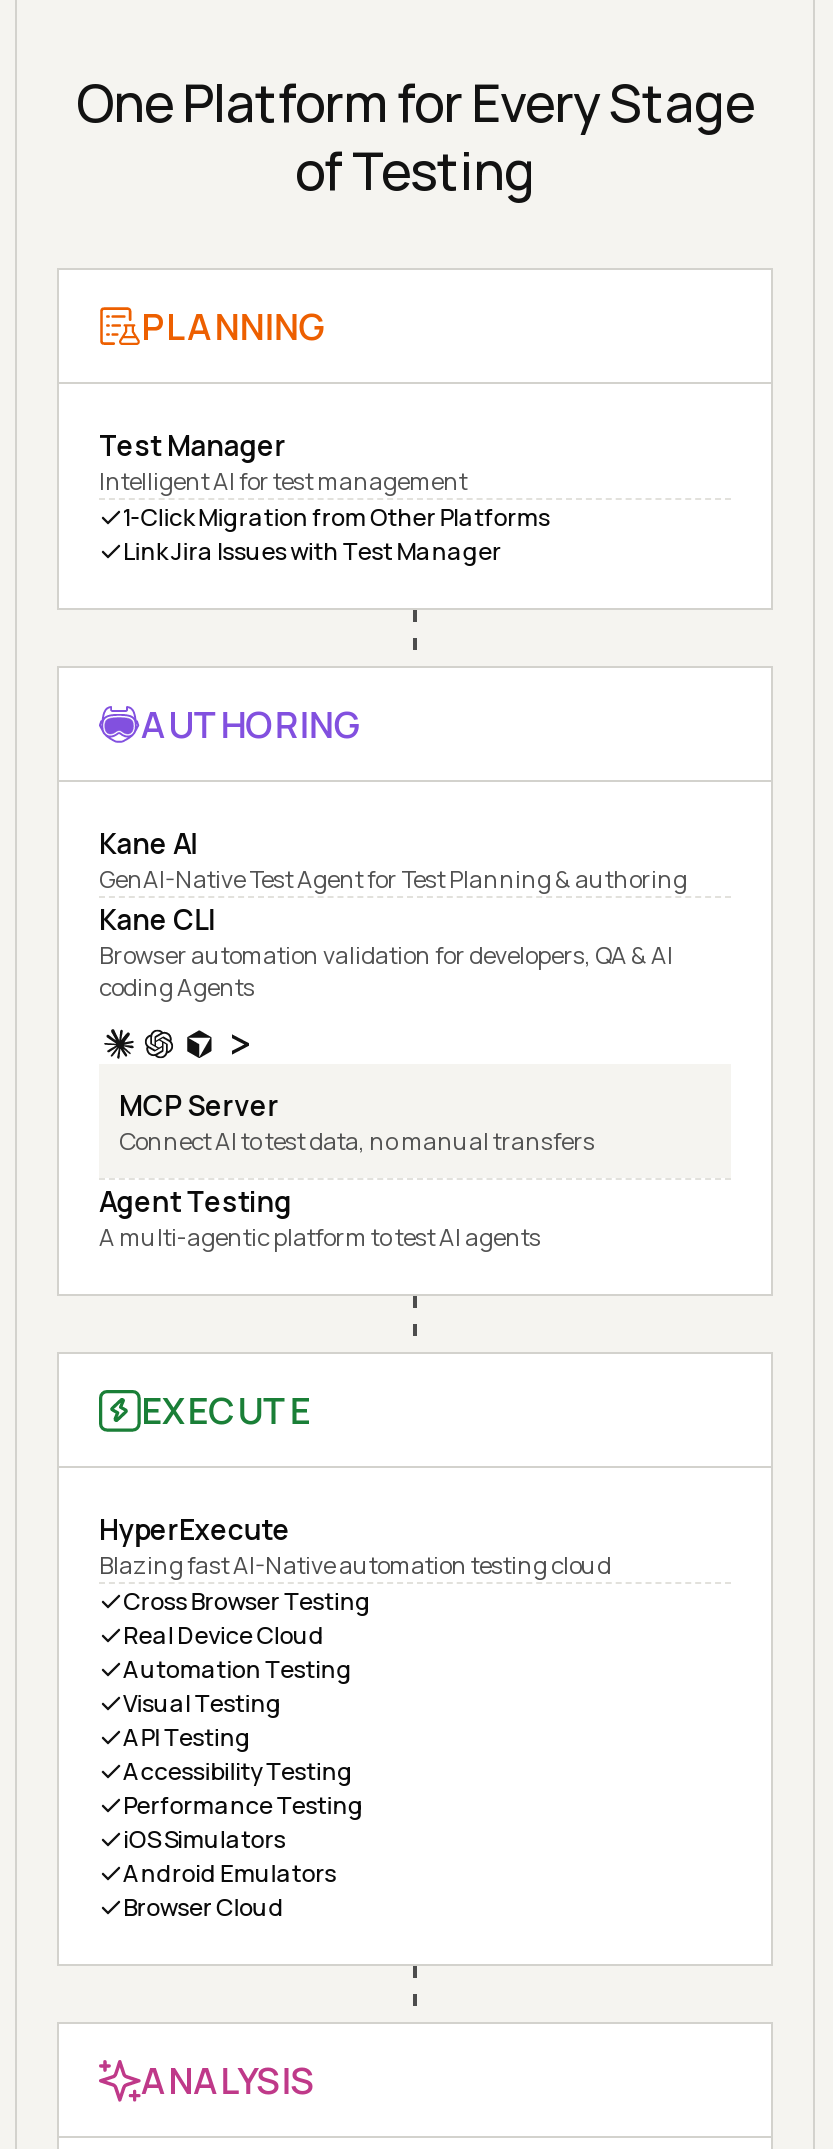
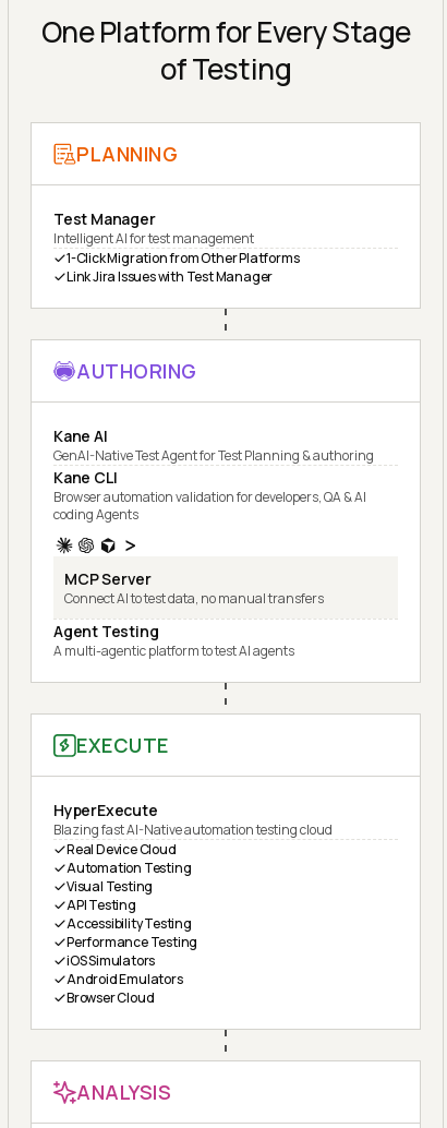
- Cross Browser Testing
